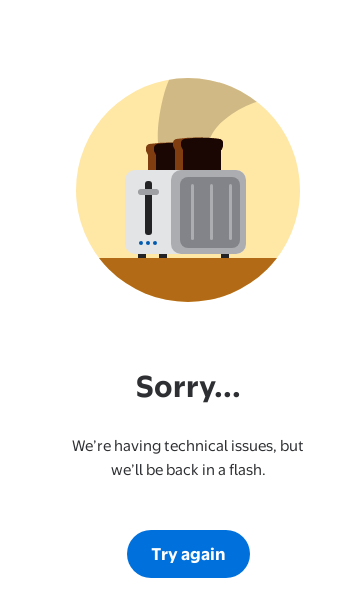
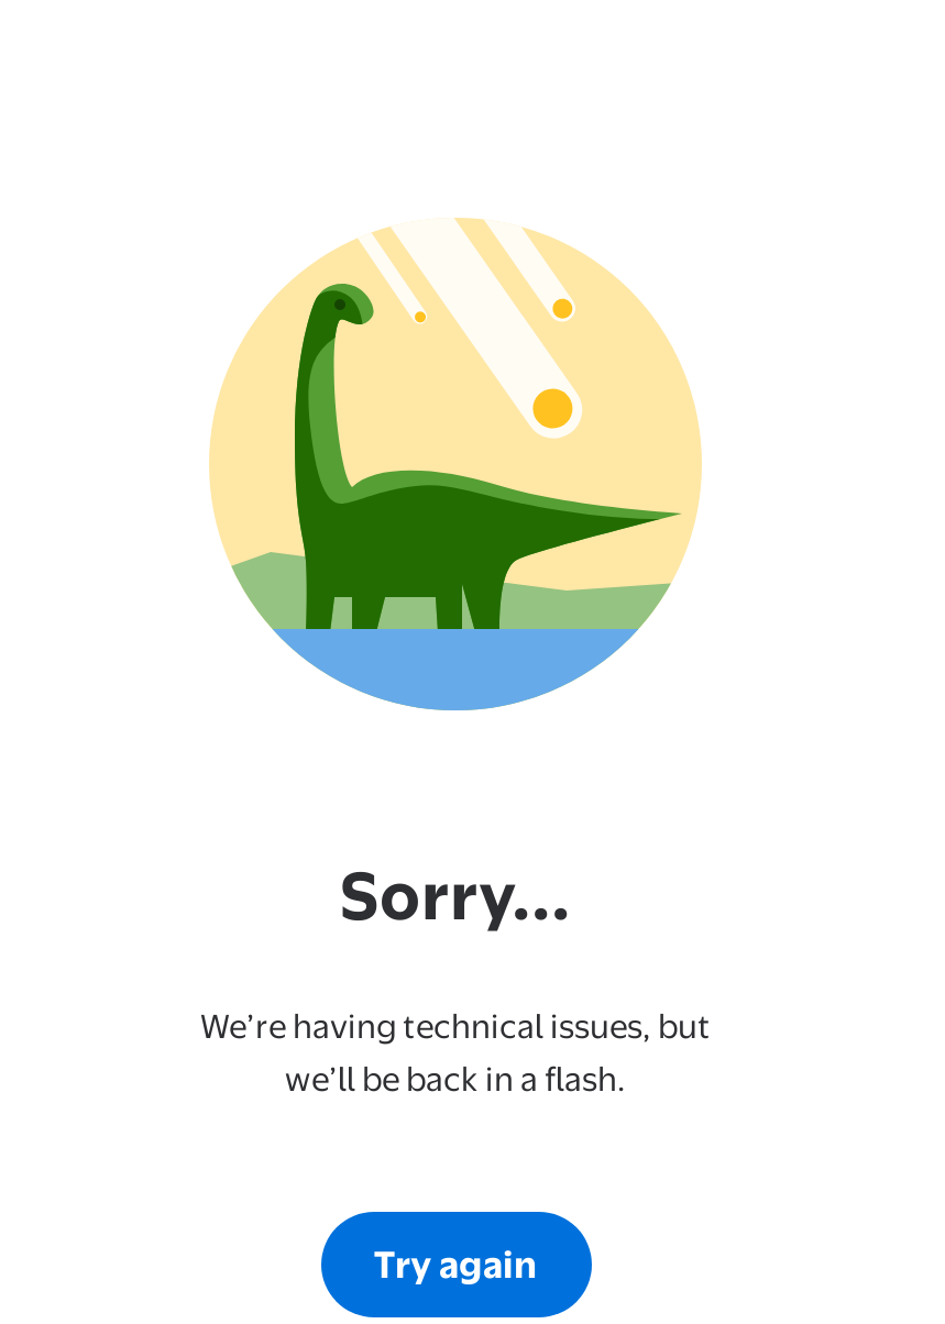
- [image]
+ [image]
